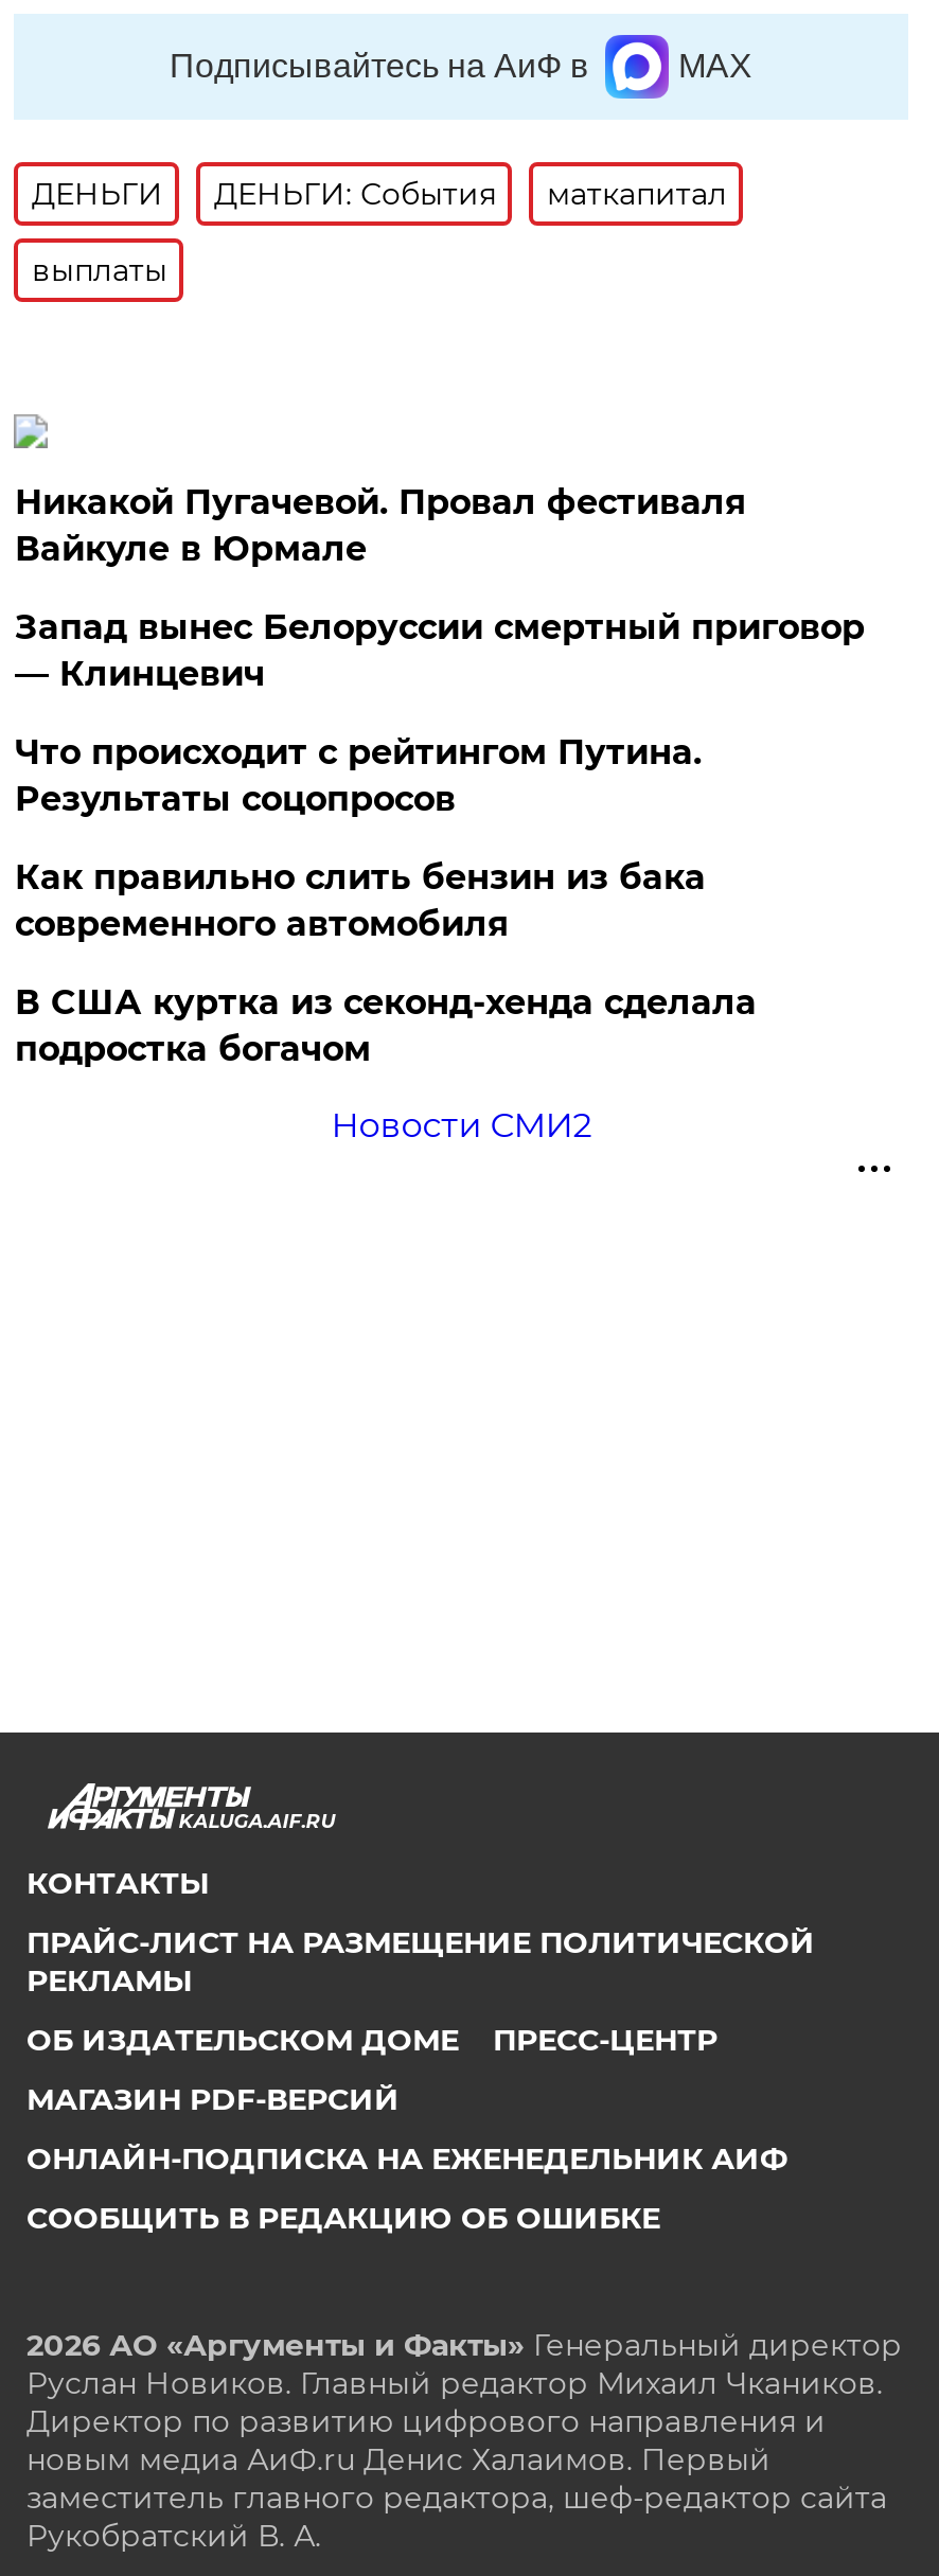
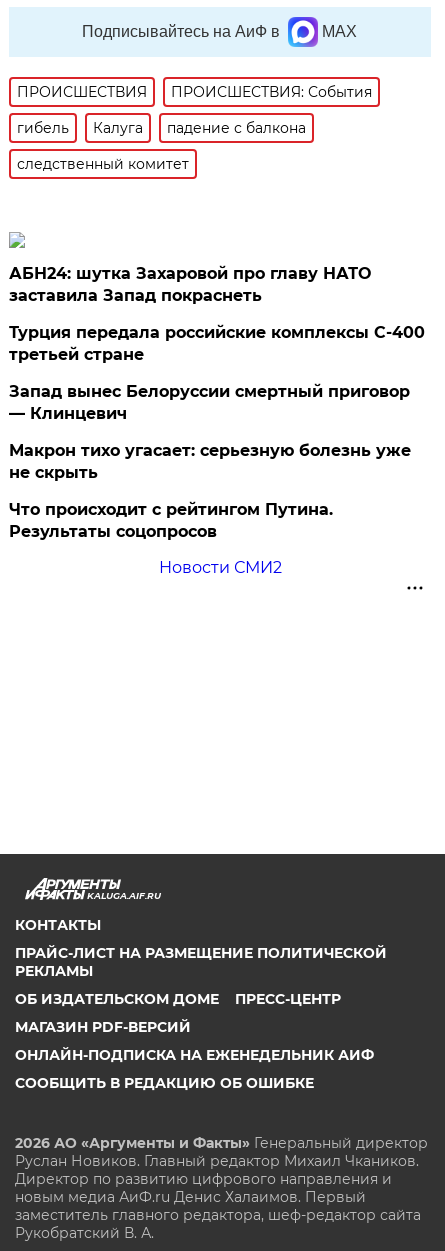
- ДЕНЬГИ
- ДЕНЬГИ: События
- маткапитал
- выплаты
+ ПРОИСШЕСТВИЯ
+ ПРОИСШЕСТВИЯ: События
+ гибель
+ Калуга
+ падение с балкона
+ следственный комитет

- Никакой Пугачевой. Провал фестиваля
- Вайкуле в Юрмале
+ АБН24: шутка Захаровой про главу НАТО
+ заставила Запад покраснеть
+ Турция передала российские комплексы С-400
+ третьей стране

moved down: Запад вынес Белоруссии смертный приговор | — Клинцевич

+ Макрон тихо угасает: серьезную болезнь уже
+ не скрыть

moved down: Что происходит с рейтингом Путина. | Результаты соцопросов

- Как правильно слить бензин из бака
- современного автомобиля
- В США куртка из секонд-хенда сделала
- подростка богачом
